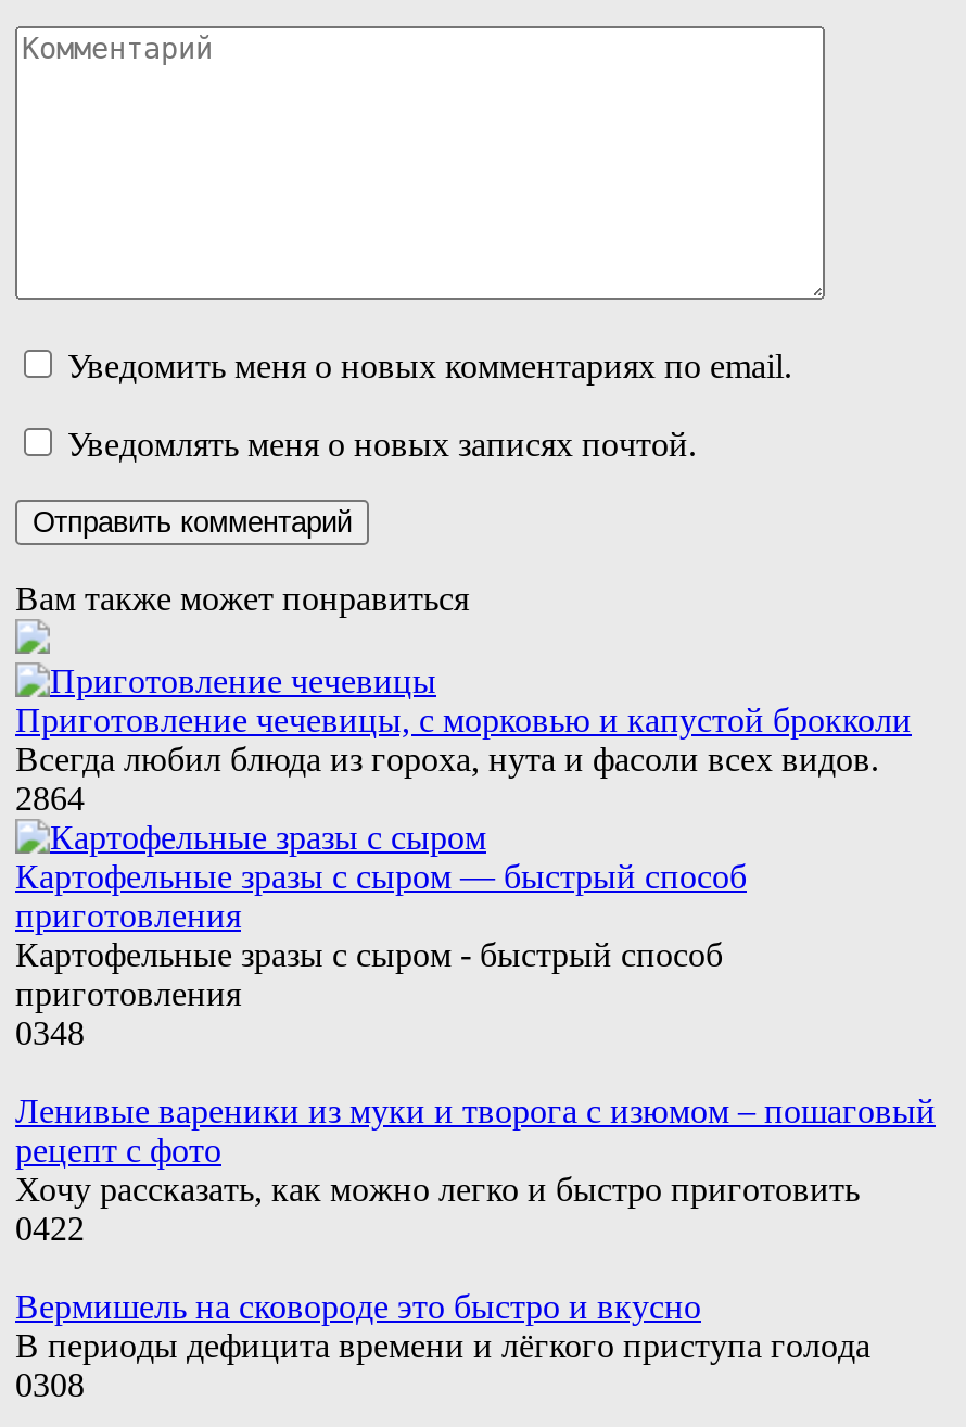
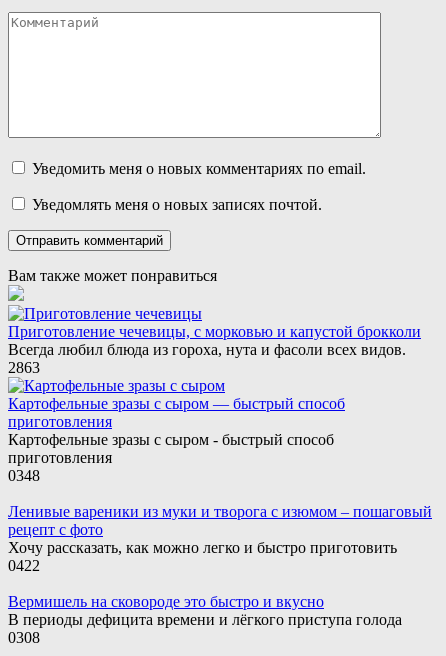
- 2864
+ 2863
